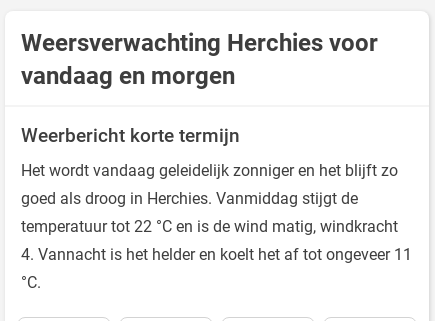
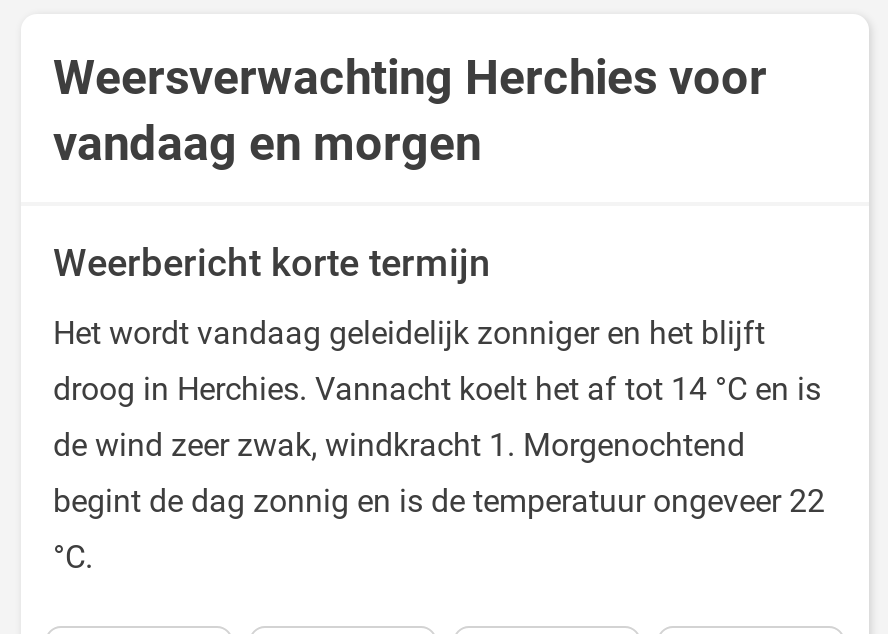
- Het wordt vandaag geleidelijk zonniger en het blijft zo
+ Het wordt vandaag geleidelijk zonniger en het blijft

- goed als droog in Herchies. Vanmiddag stijgt de
+ droog in Herchies. Vannacht koelt het af tot 14 °C en is

- temperatuur tot 22 °C en is de wind matig, windkracht
+ de wind zeer zwak, windkracht 1. Morgenochtend

- 4. Vannacht is het helder en koelt het af tot ongeveer 11
+ begint de dag zonnig en is de temperatuur ongeveer 22
